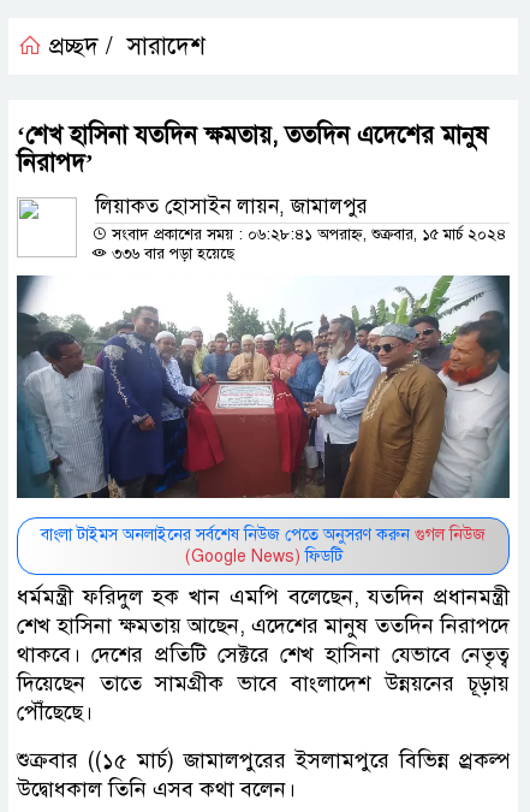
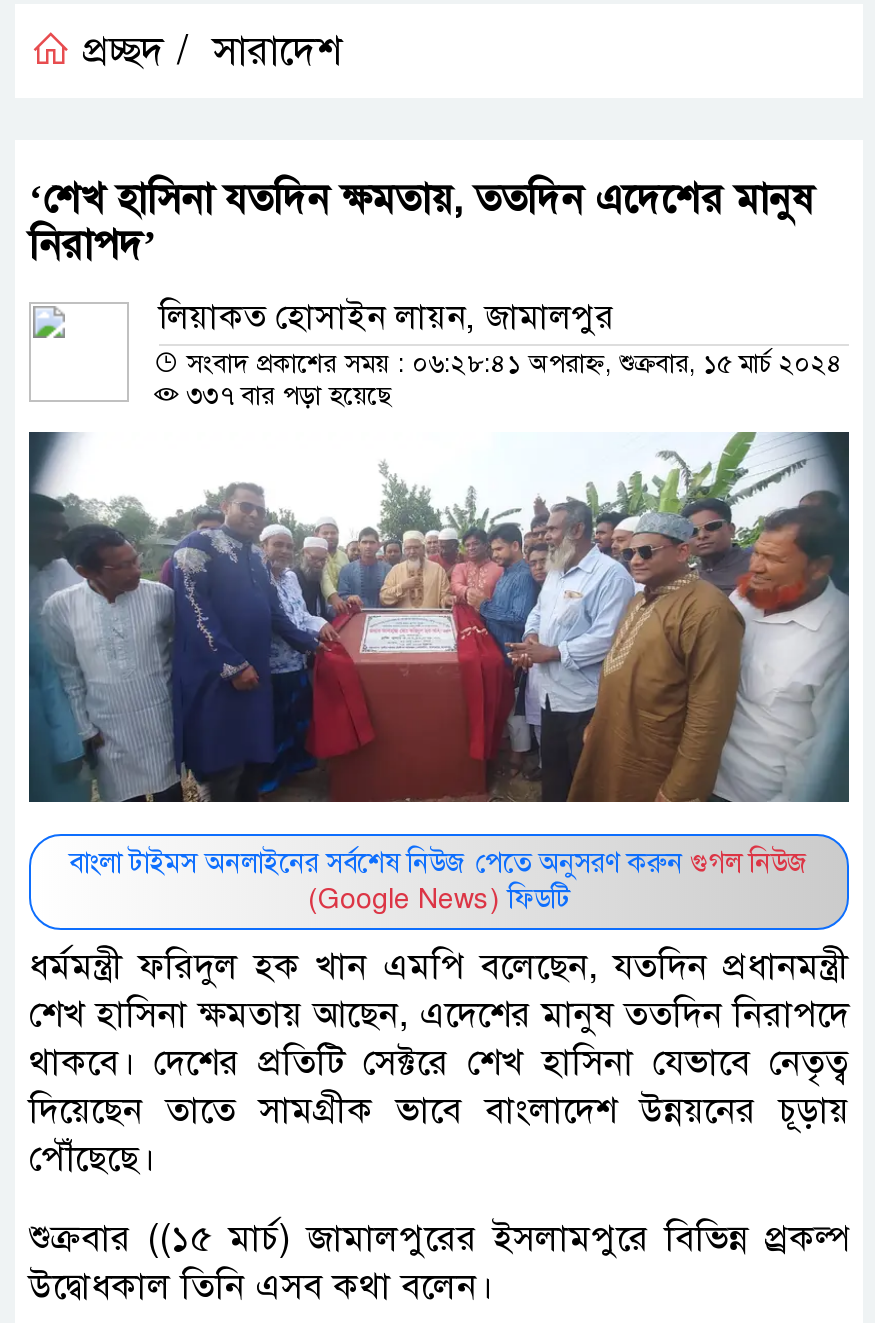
- ৩৩৬ বার পড়া হয়েছে
+ ৩৩৭ বার পড়া হয়েছে
